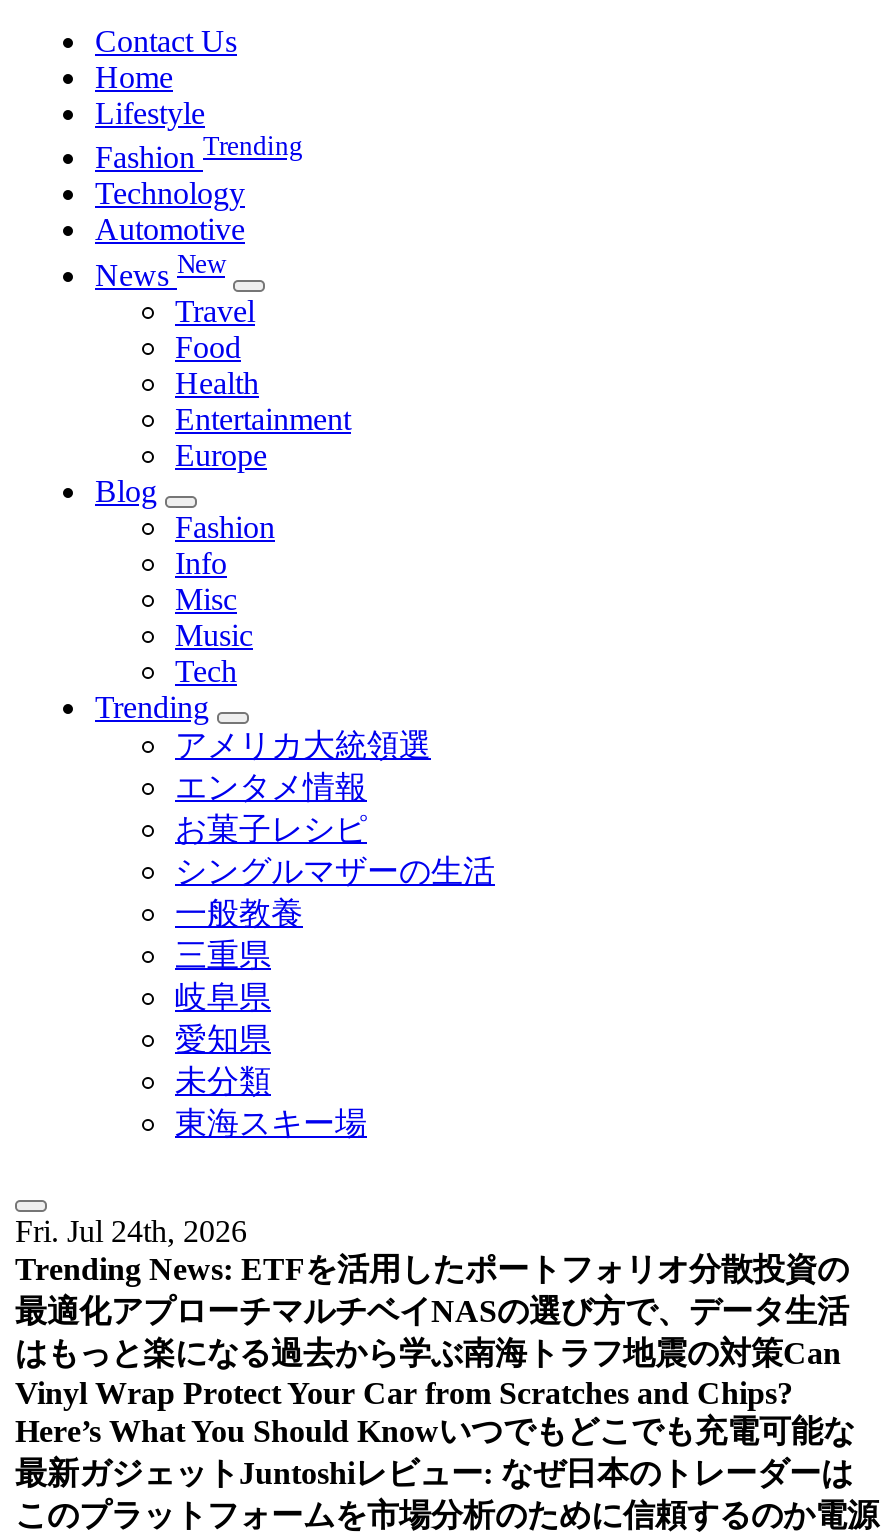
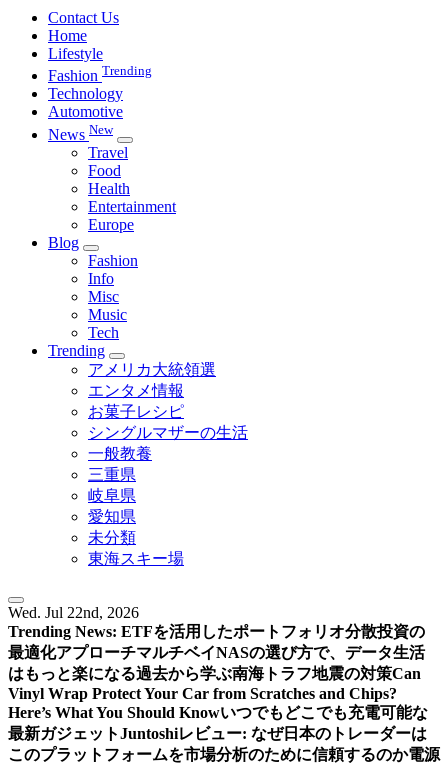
- Fri. Jul 24th, 2026
+ Wed. Jul 22nd, 2026
